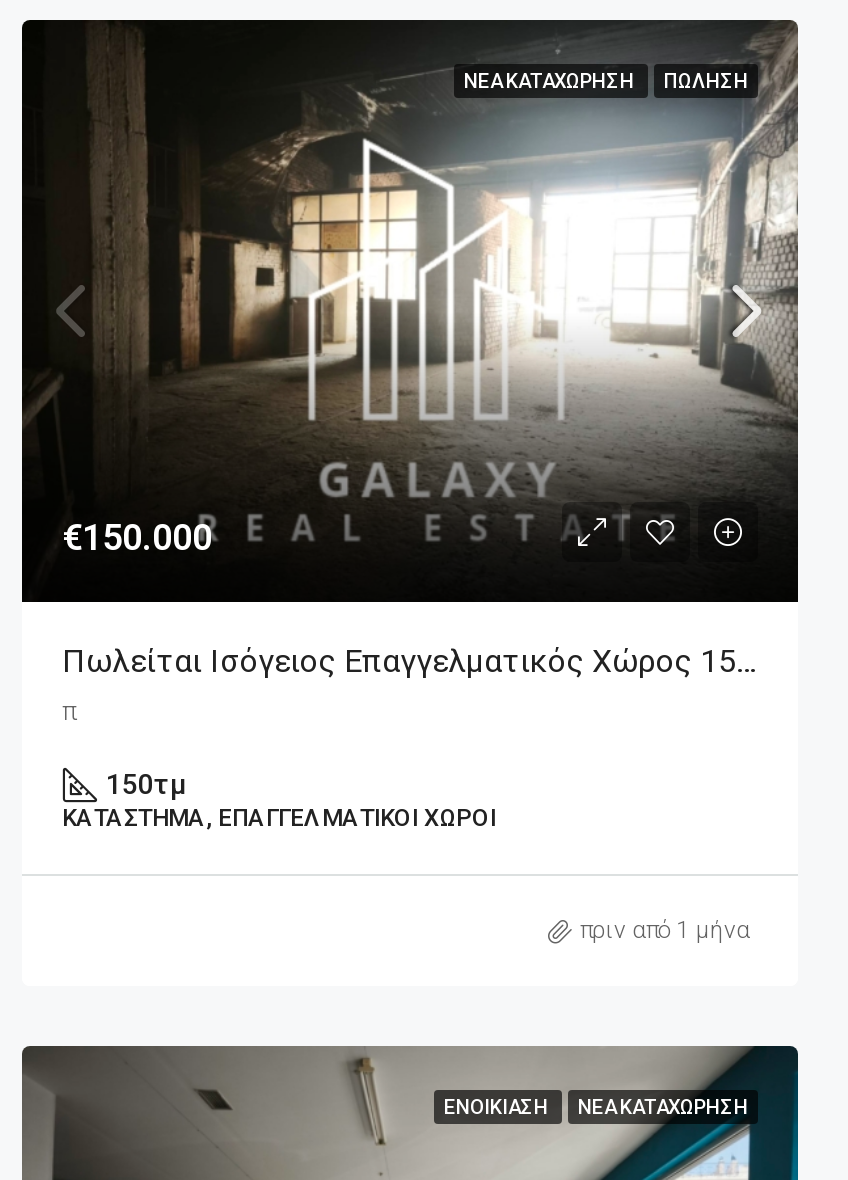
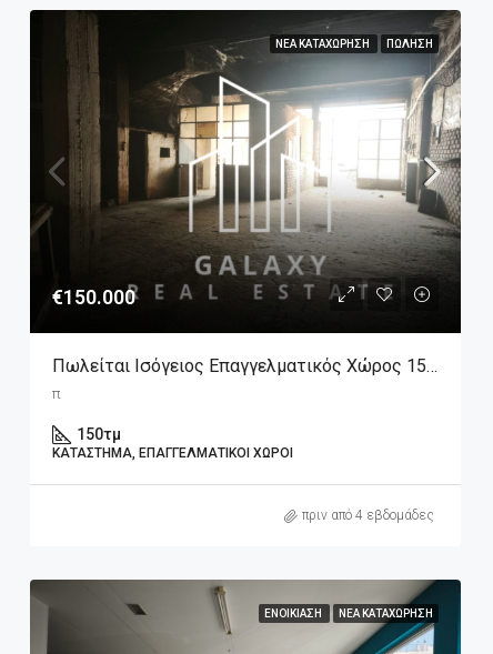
- πριν από 1 μήνα
+ πριν από 4 εβδομάδες
